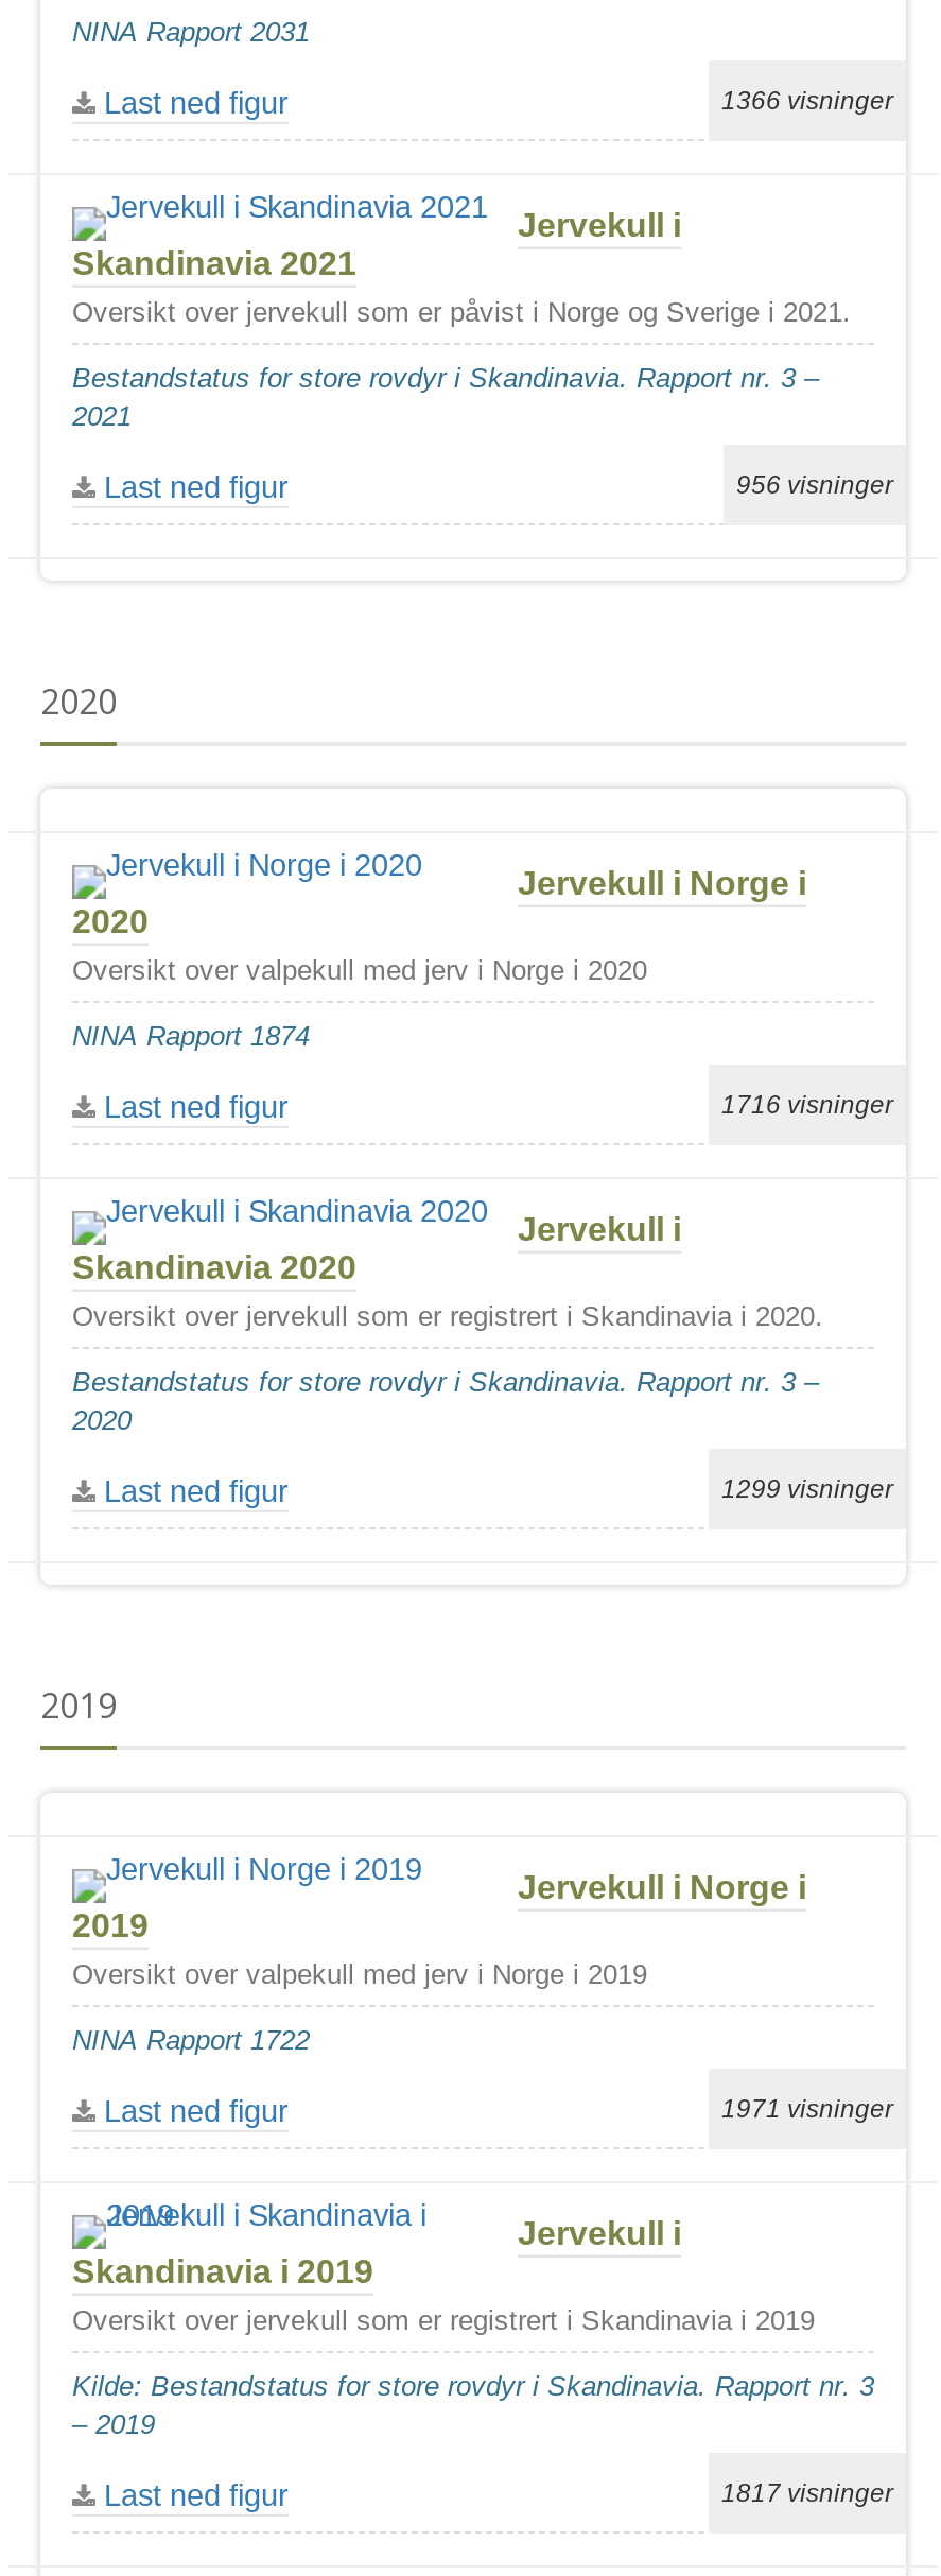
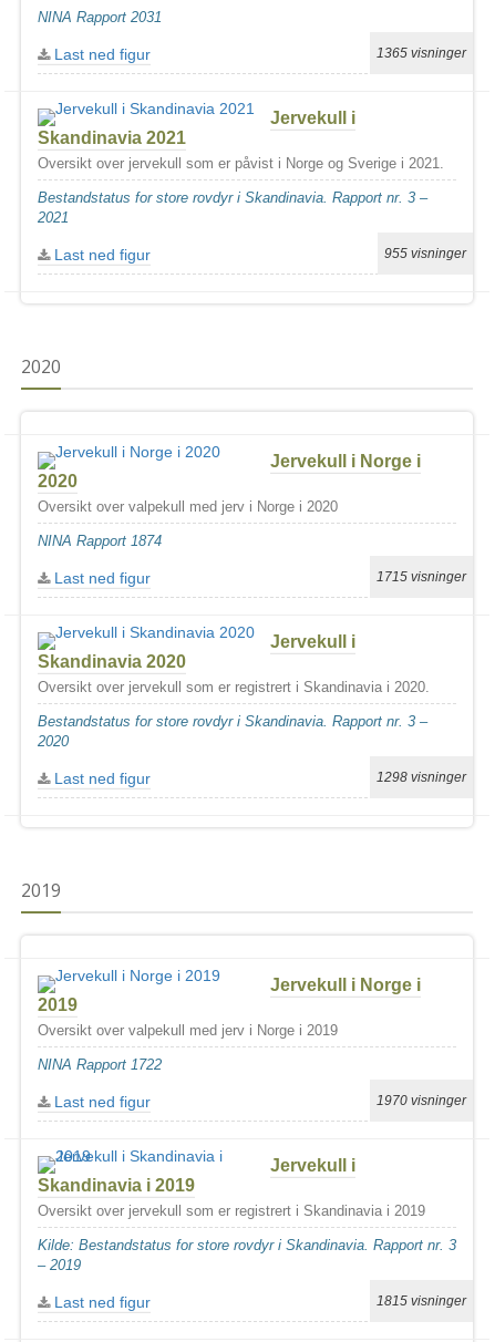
- 1366 visninger
+ 1365 visninger

- 956 visninger
+ 955 visninger

- 1716 visninger
+ 1715 visninger

- 1299 visninger
+ 1298 visninger

- 1971 visninger
+ 1970 visninger

- 1817 visninger
+ 1815 visninger
